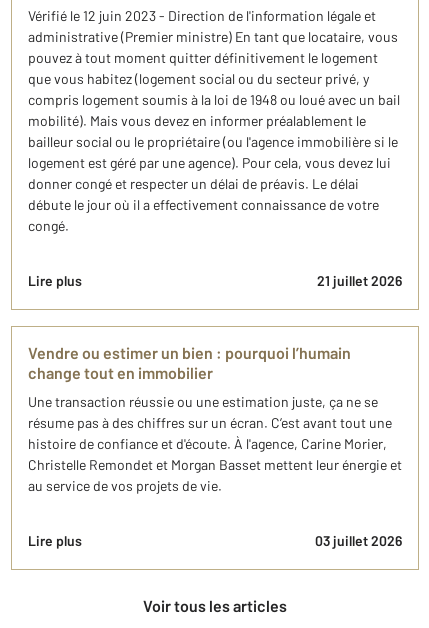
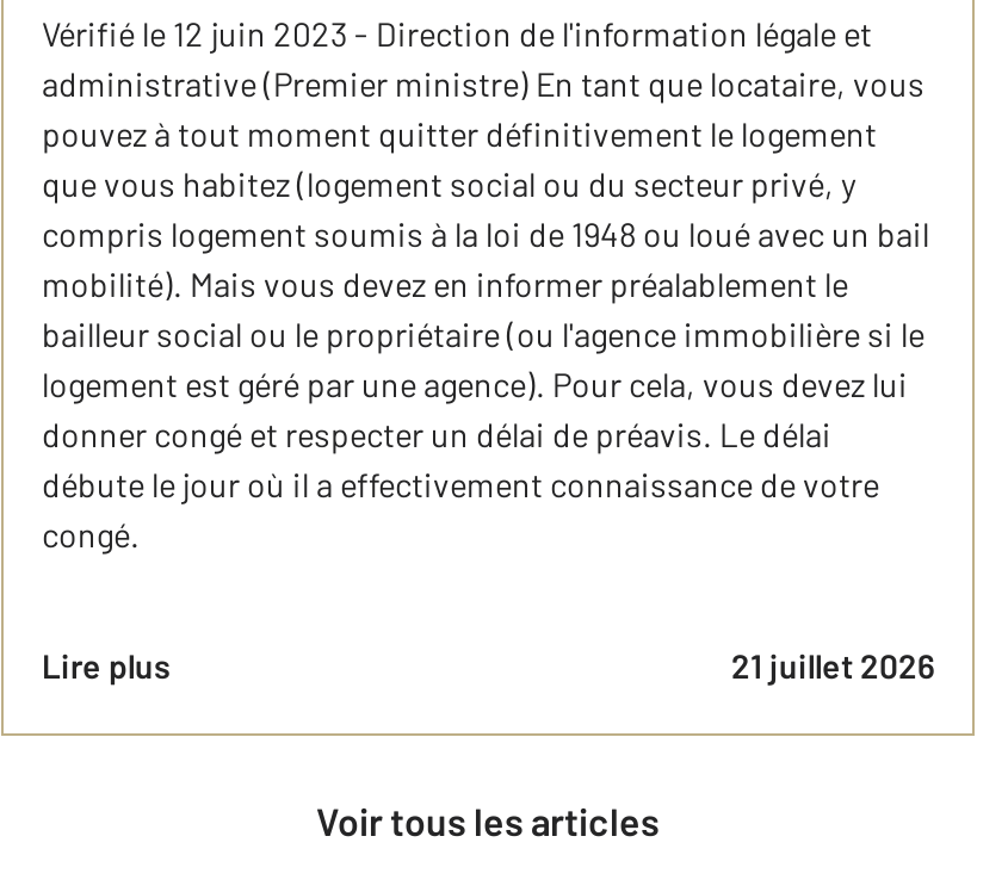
- Vendre ou estimer un bien : pourquoi l’humain
- change tout en immobilier
- Une transaction réussie ou une estimation juste, ça ne se
- résume pas à des chiffres sur un écran. C’est avant tout une
- histoire de confiance et d'écoute. À l'agence, Carine Morier,
- Christelle Remondet et Morgan Basset mettent leur énergie et
- au service de vos projets de vie.
- Lire plus
- 03 juillet 2026
